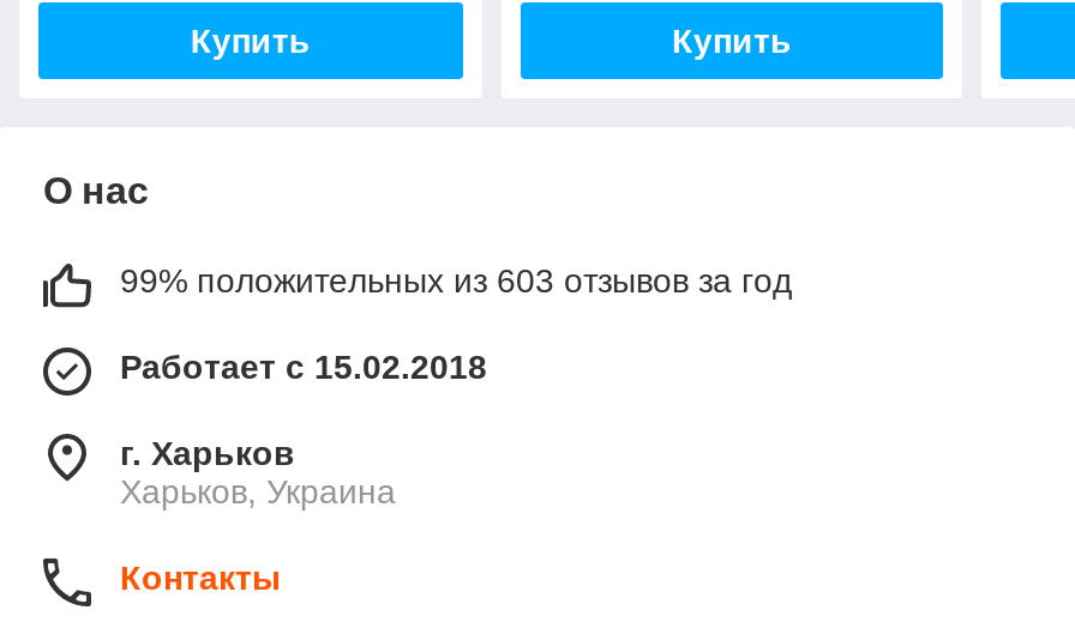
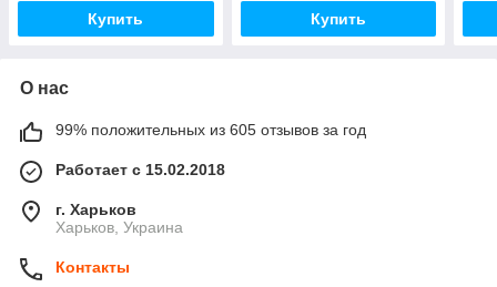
- 99% положительных из 603 отзывов за год
+ 99% положительных из 605 отзывов за год
